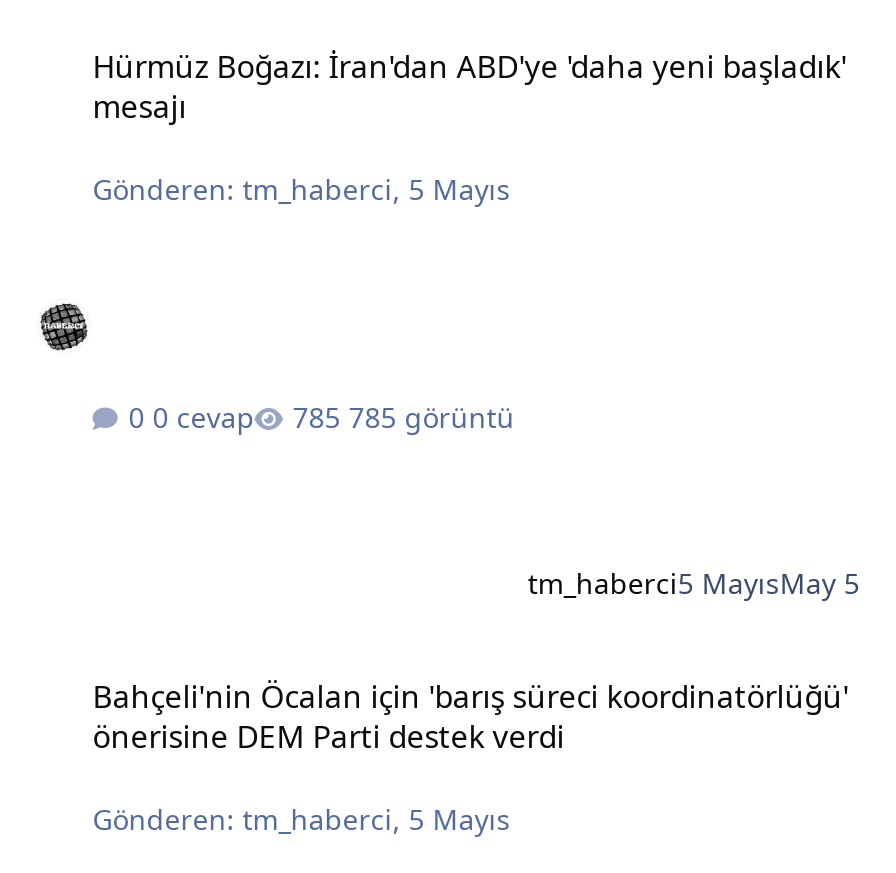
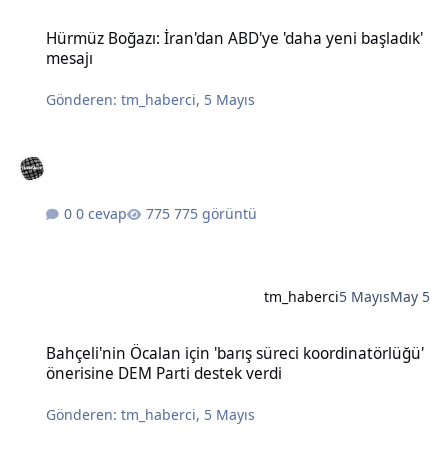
- 785 görüntü
+ 775 görüntü
